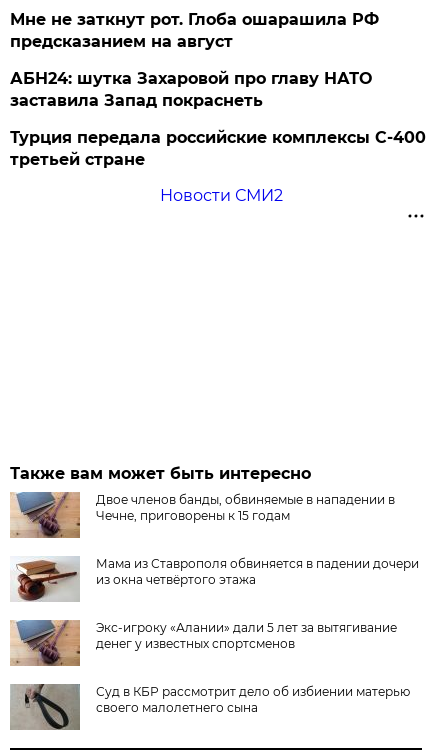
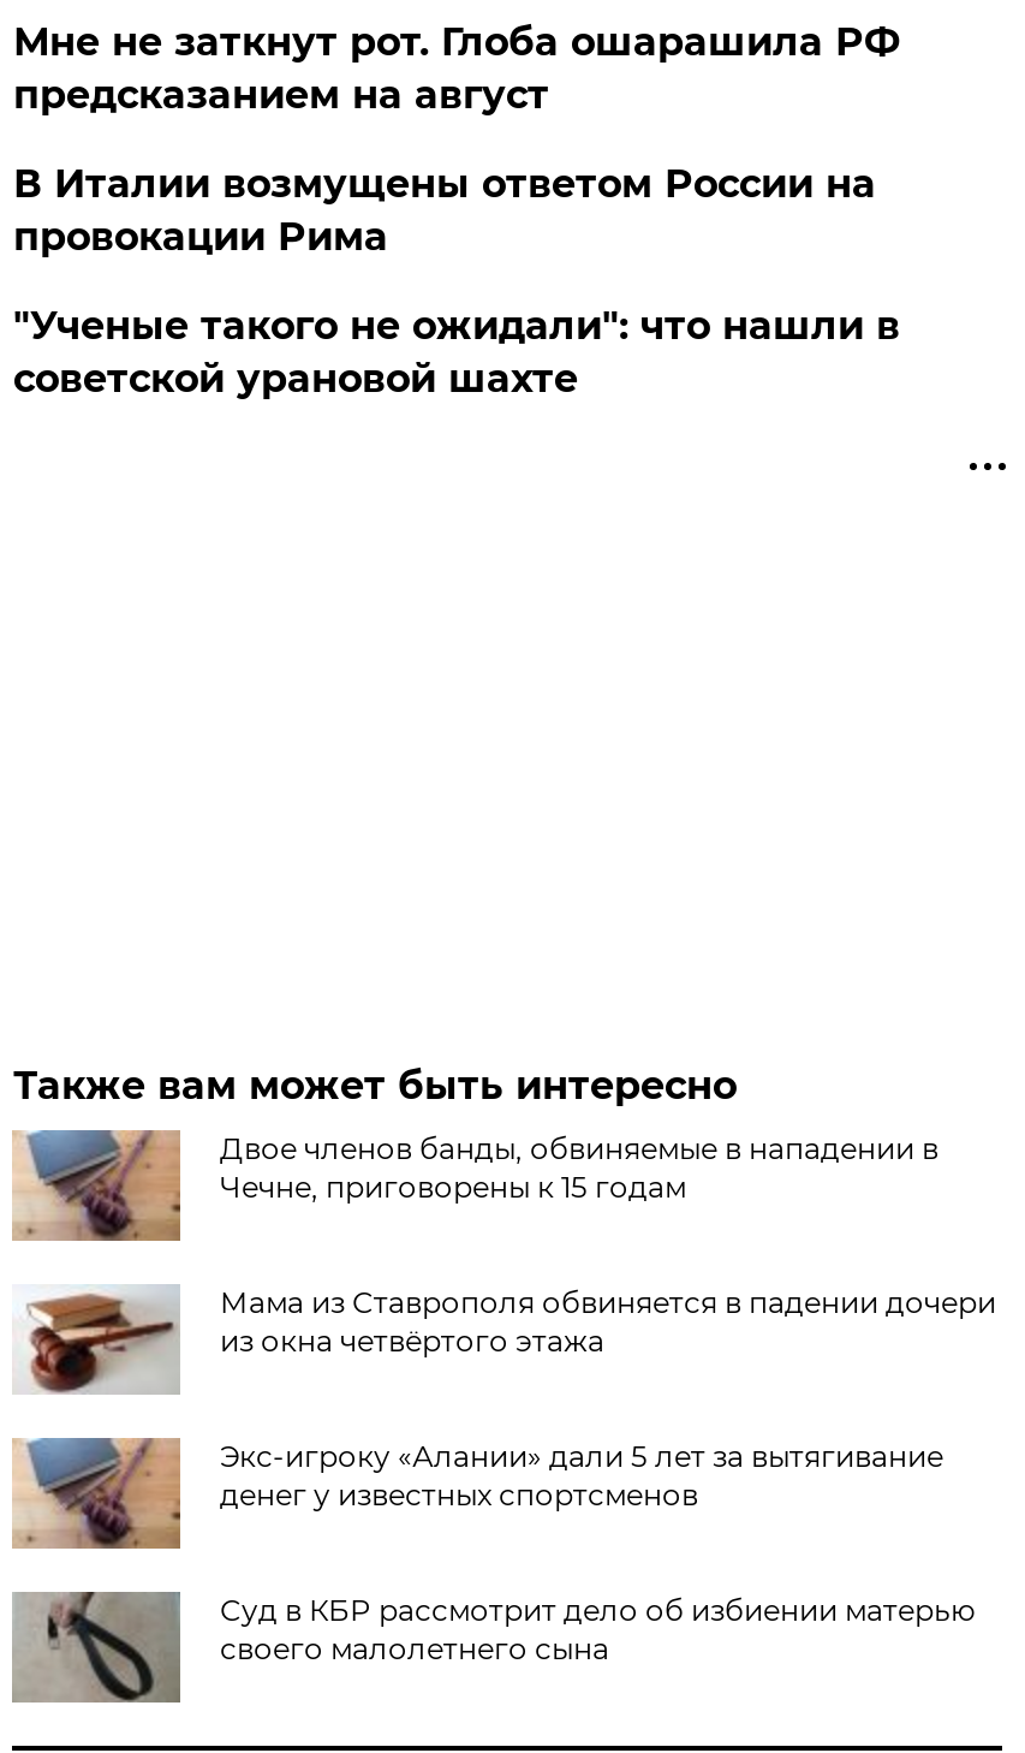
- АБН24: шутка Захаровой про главу НАТО
- заставила Запад покраснеть
- Турция передала российские комплексы С-400
- третьей стране
- Новости СМИ2
+ В Италии возмущены ответом России на
+ провокации Рима
+ "Ученые такого не ожидали": что нашли в
+ советской урановой шахте
